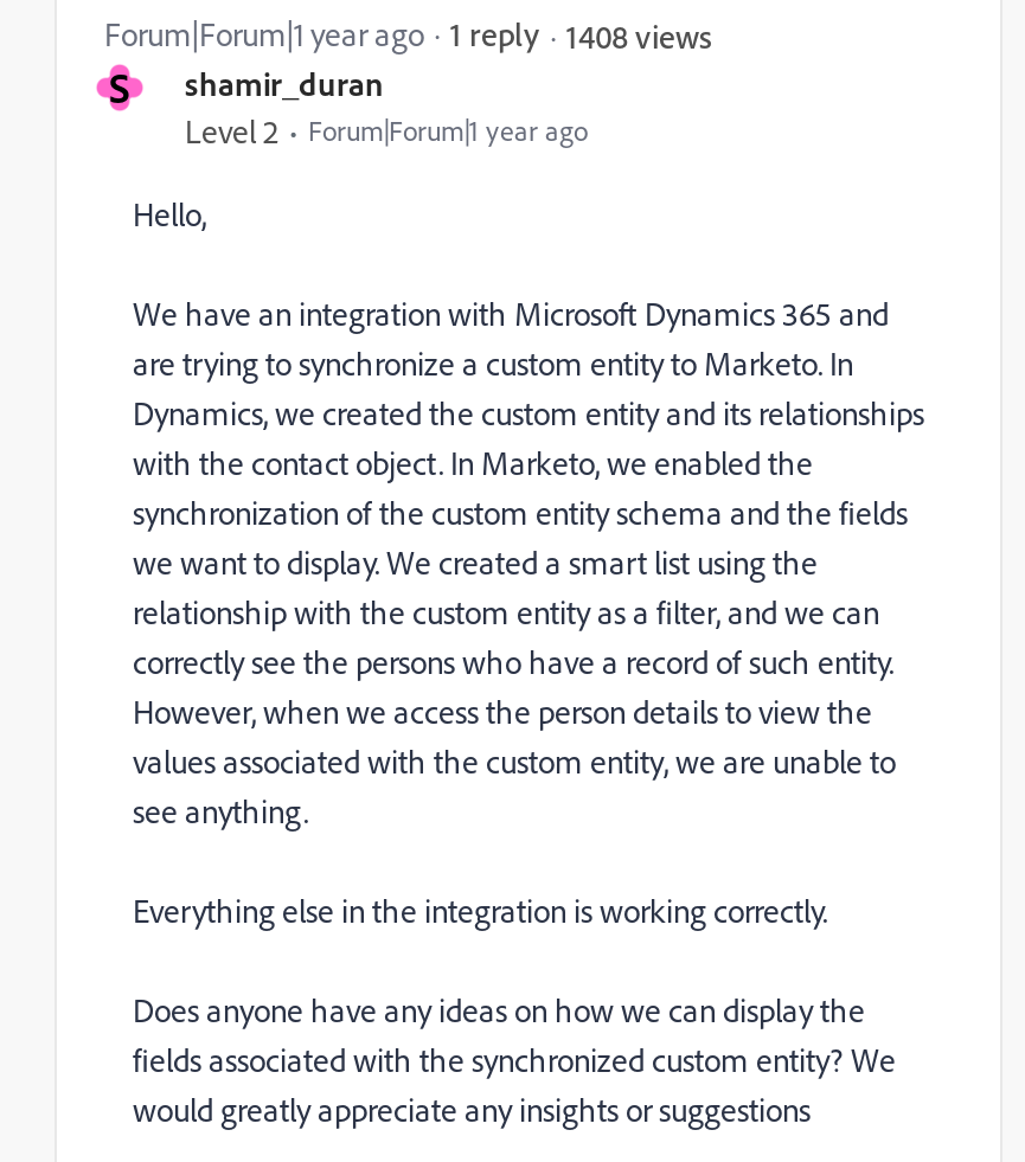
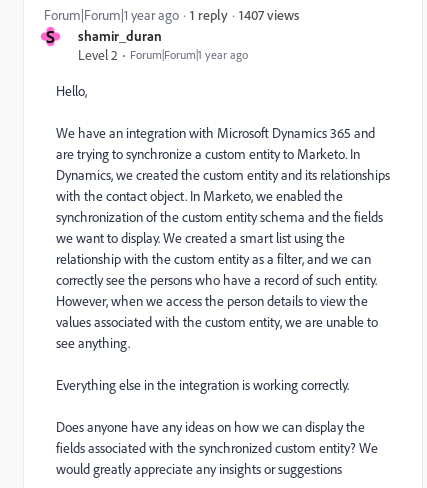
- 1408 views
+ 1407 views
